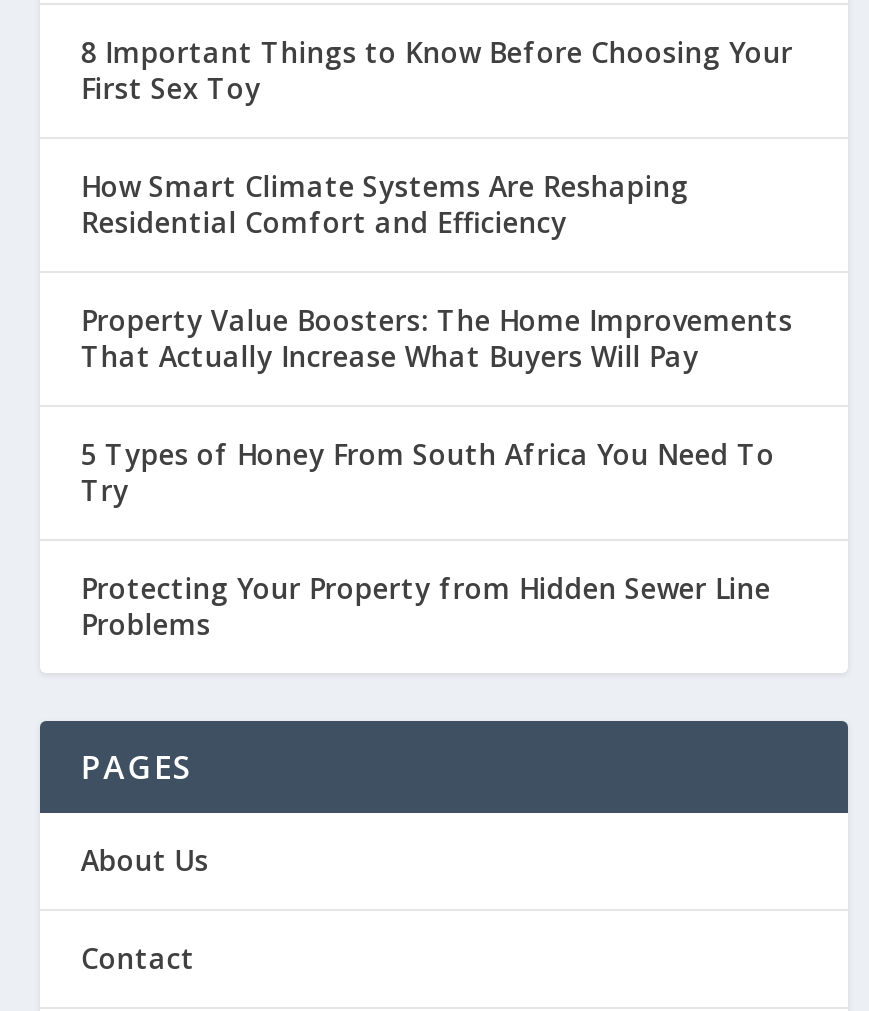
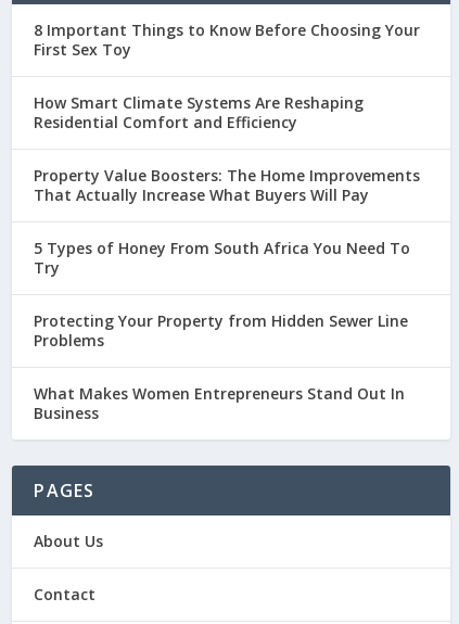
+ What Makes Women Entrepreneurs Stand Out In
+ Business
